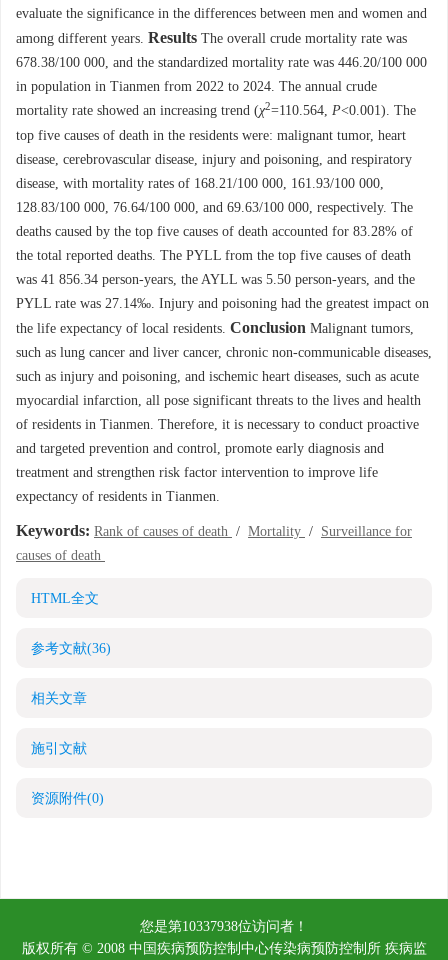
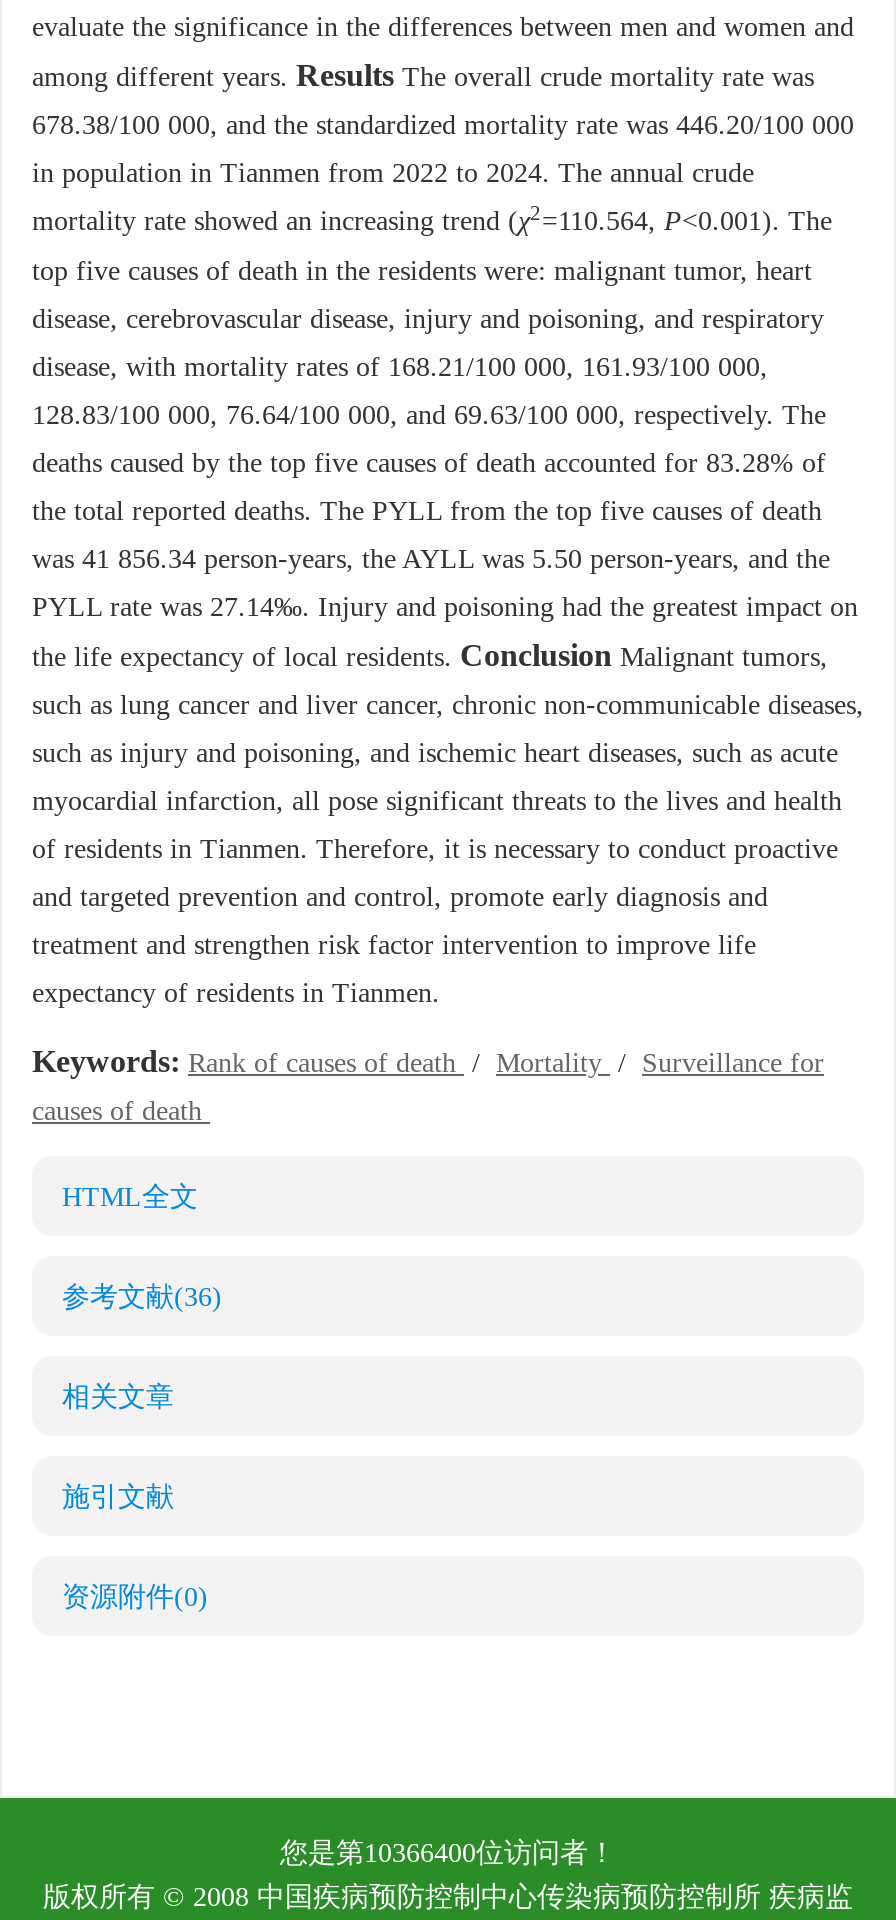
- 您是第10337938位访问者！
+ 您是第10366400位访问者！
